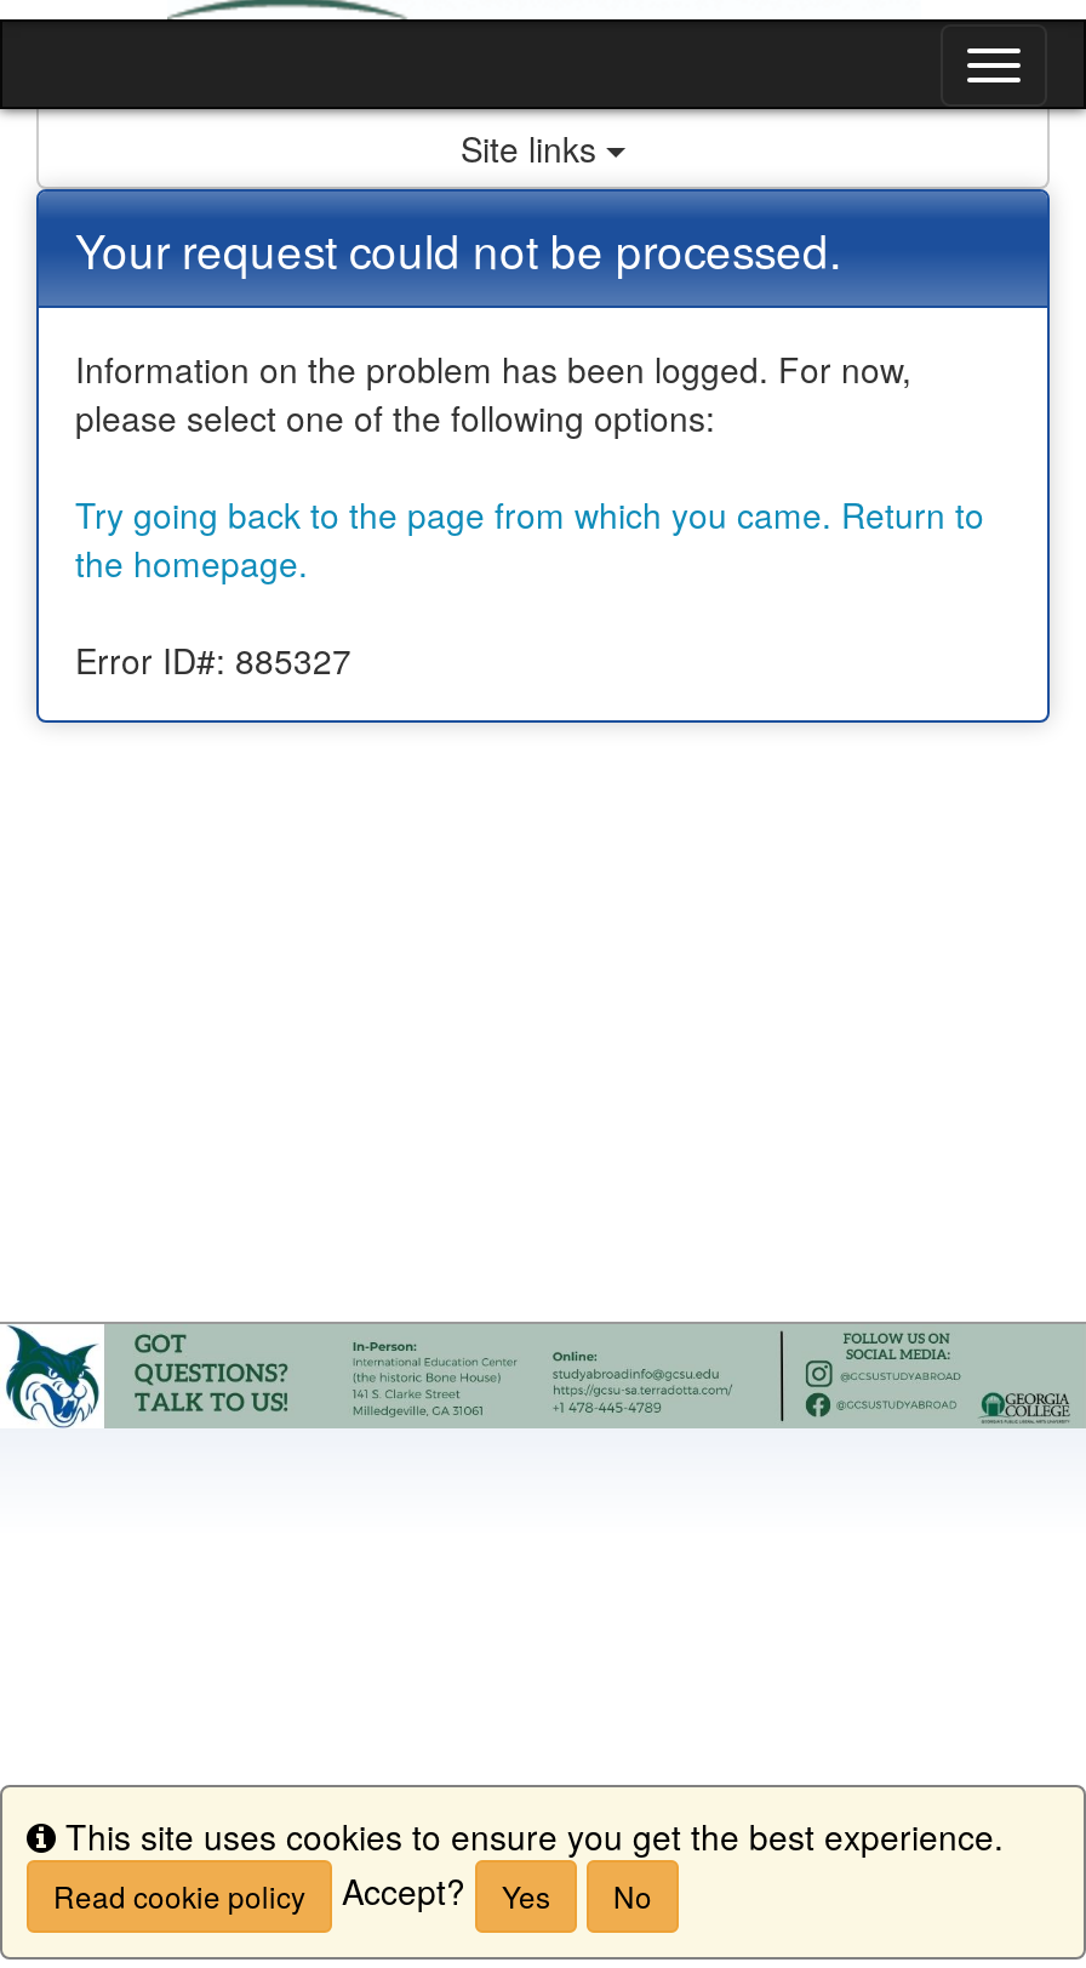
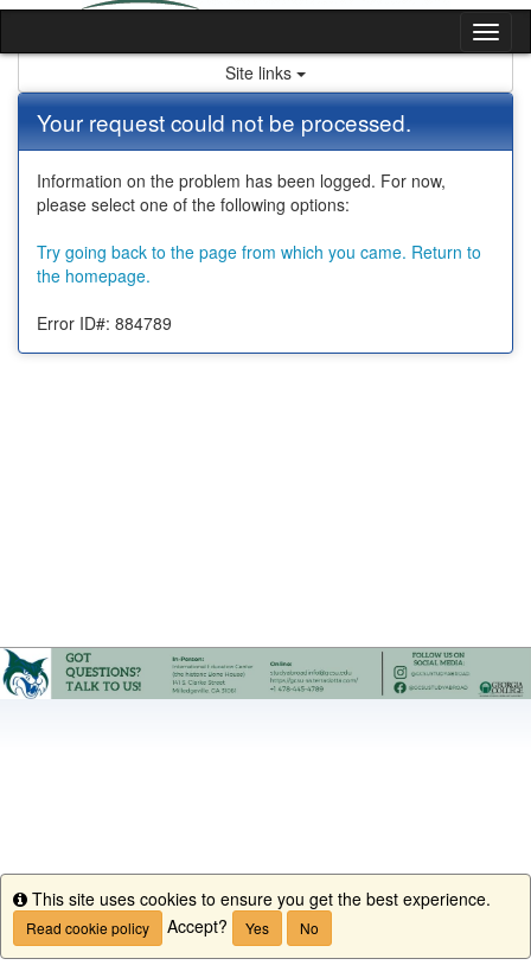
- Error ID#: 885327
+ Error ID#: 884789
